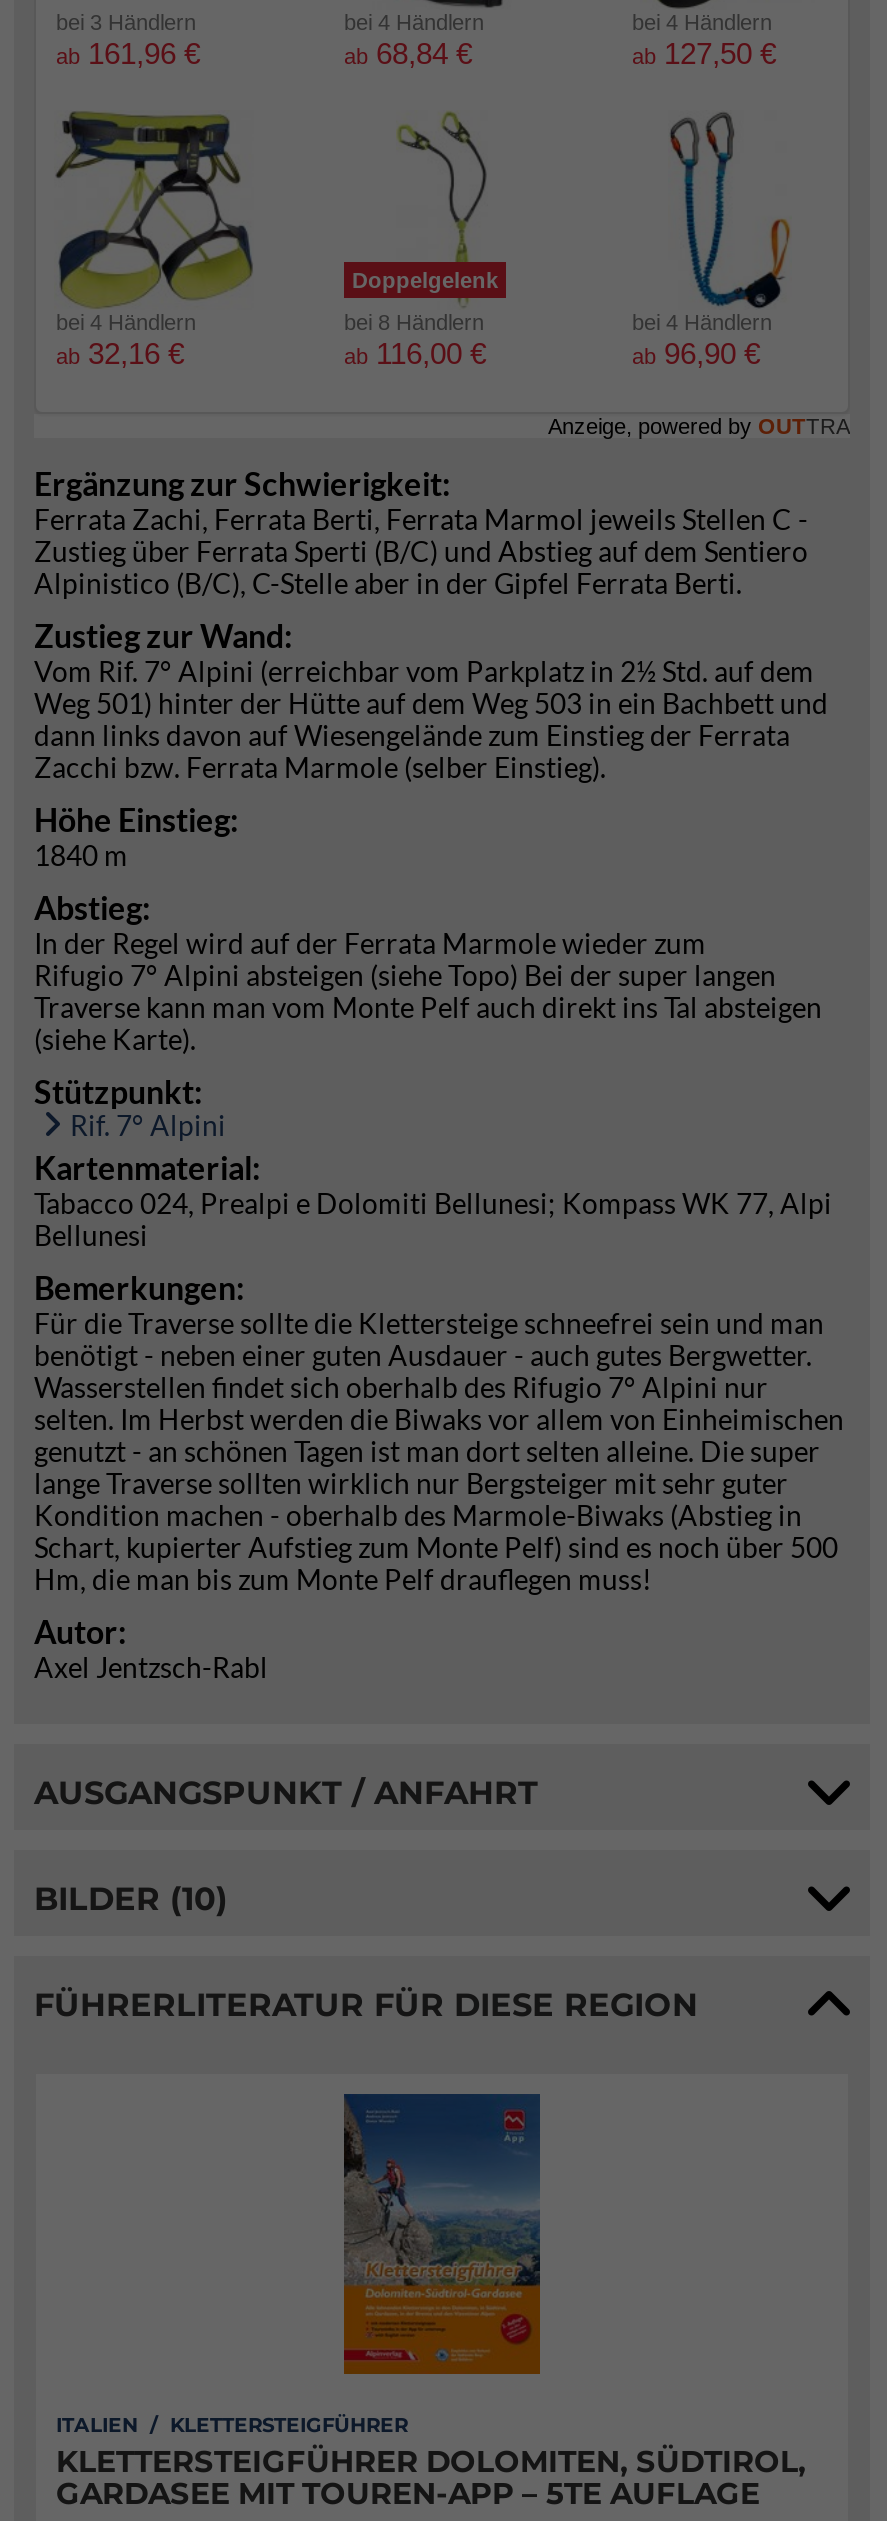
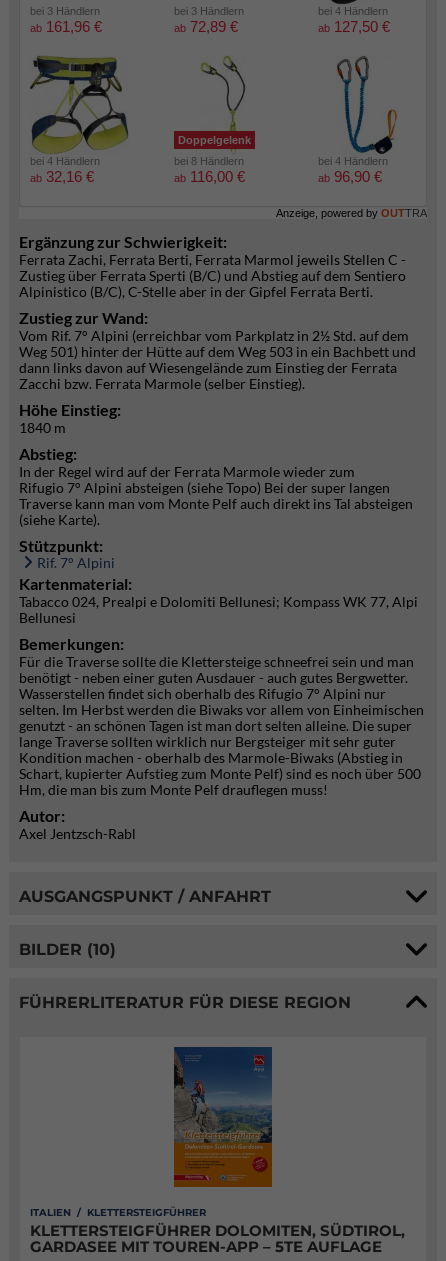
- bei 4 Händlern
+ bei 3 Händlern

- ab 68,84 €
+ ab 72,89 €
